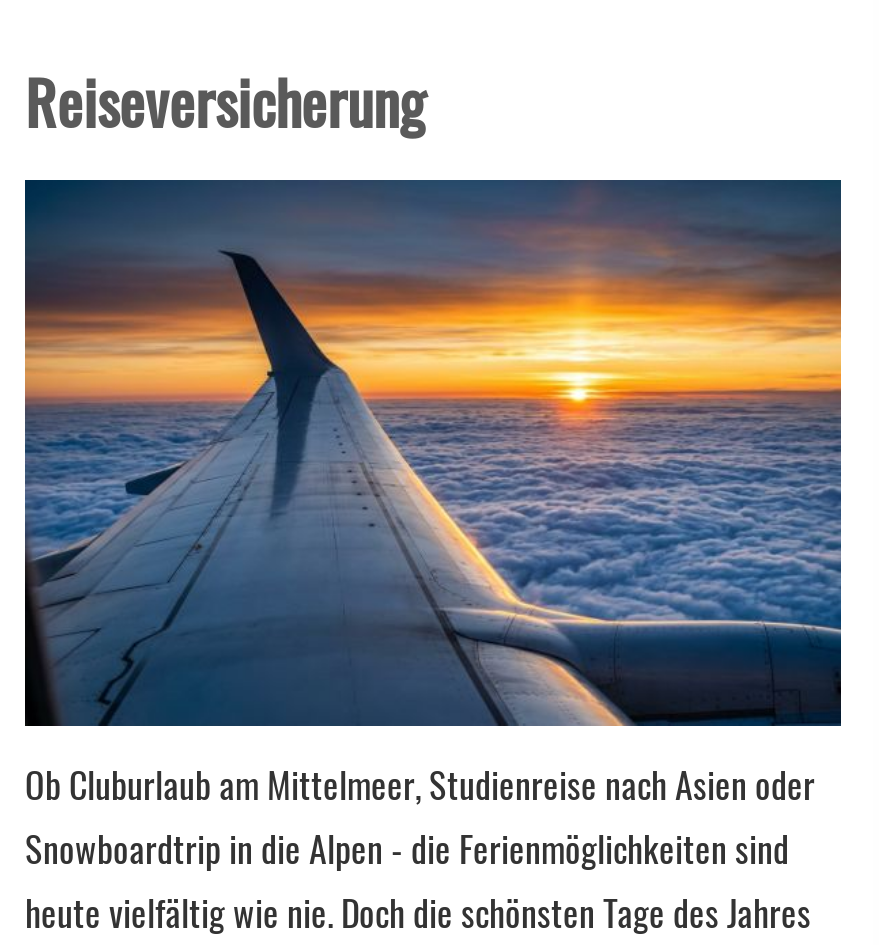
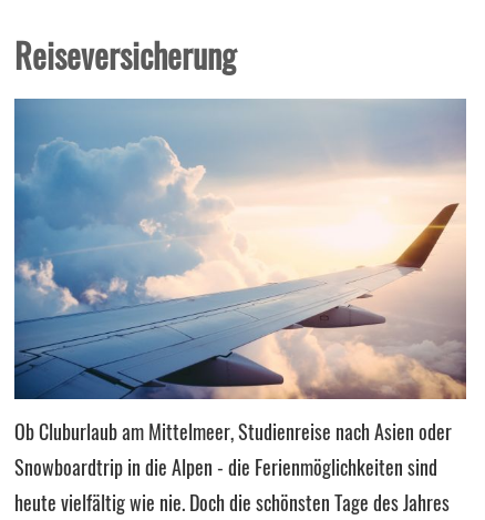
- [image]
+ [image]
